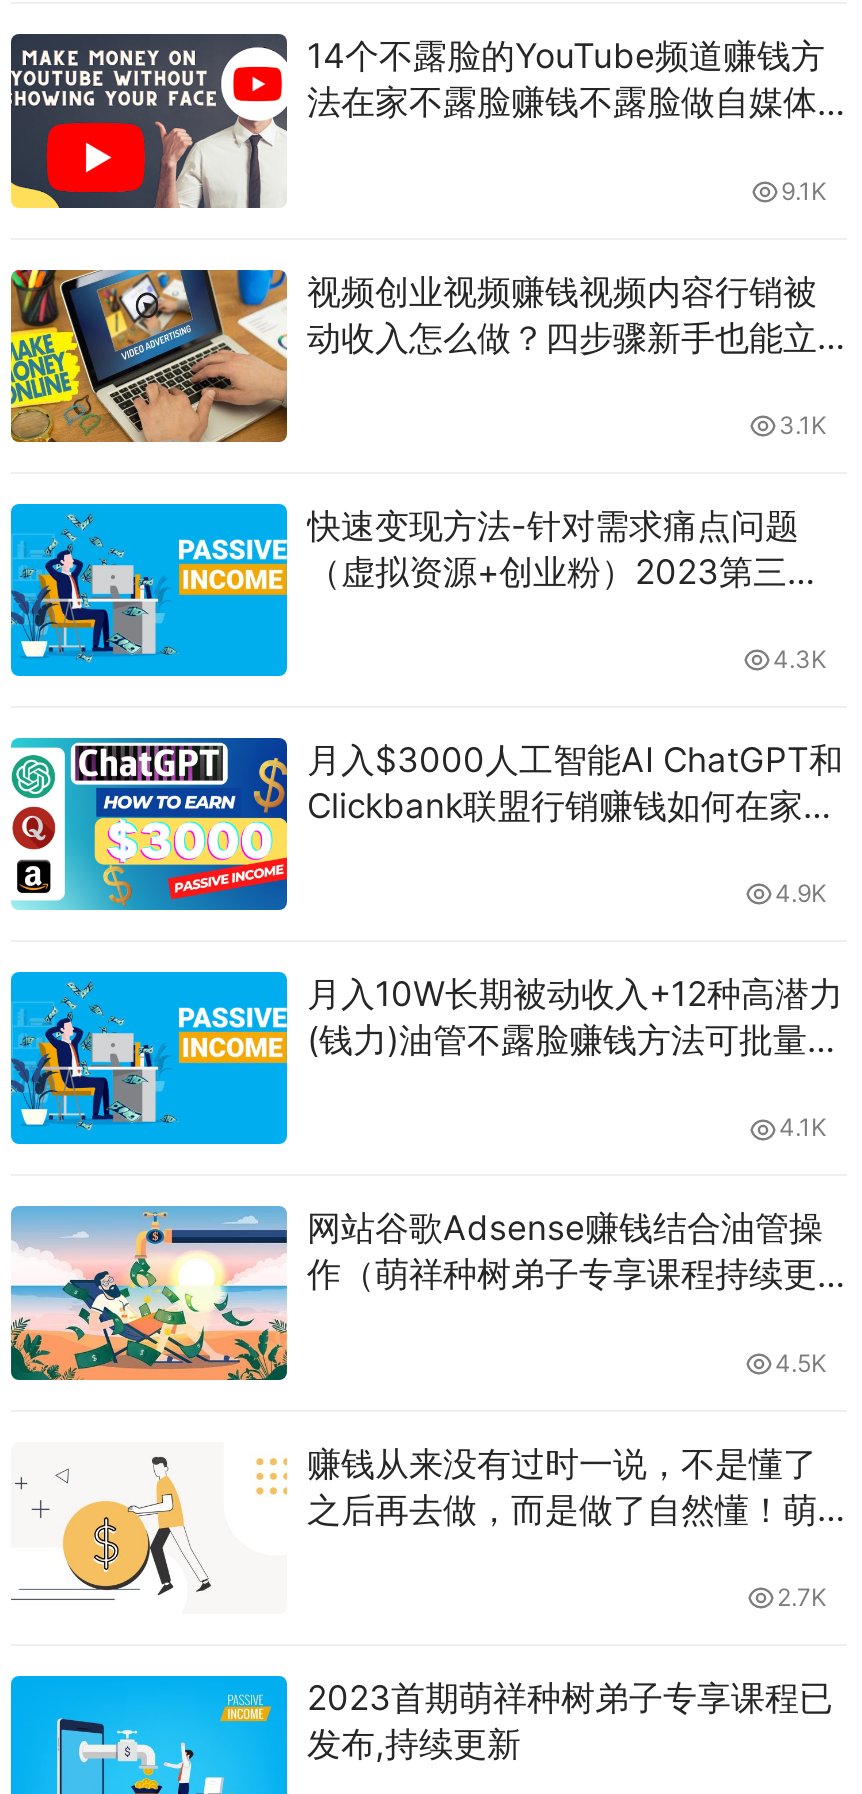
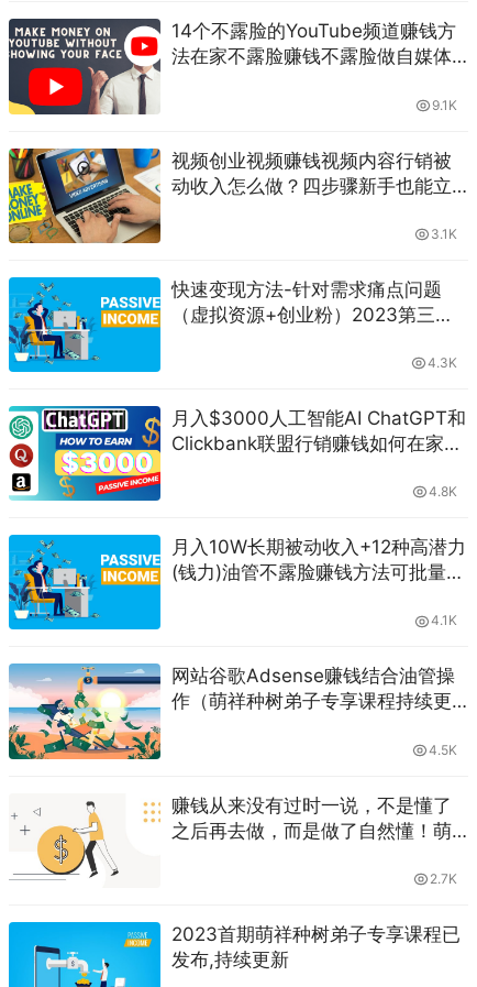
- 4.9K
+ 4.8K
